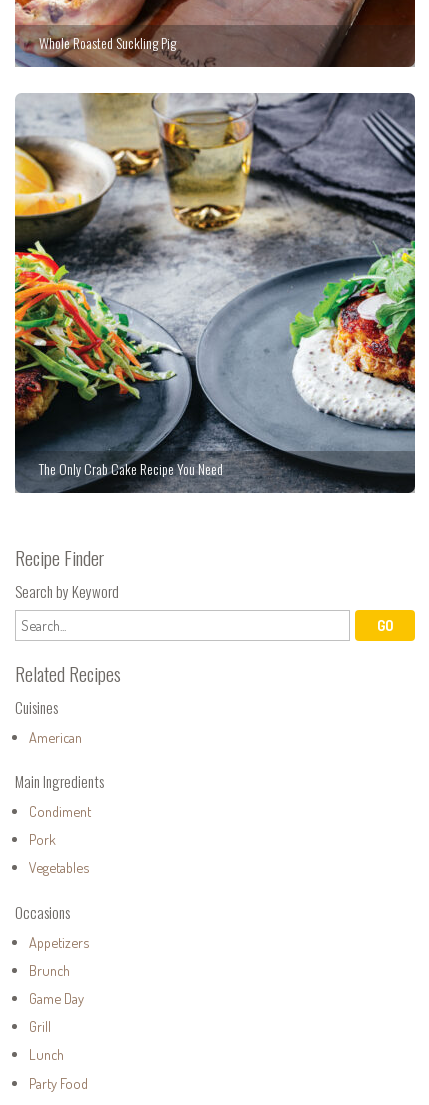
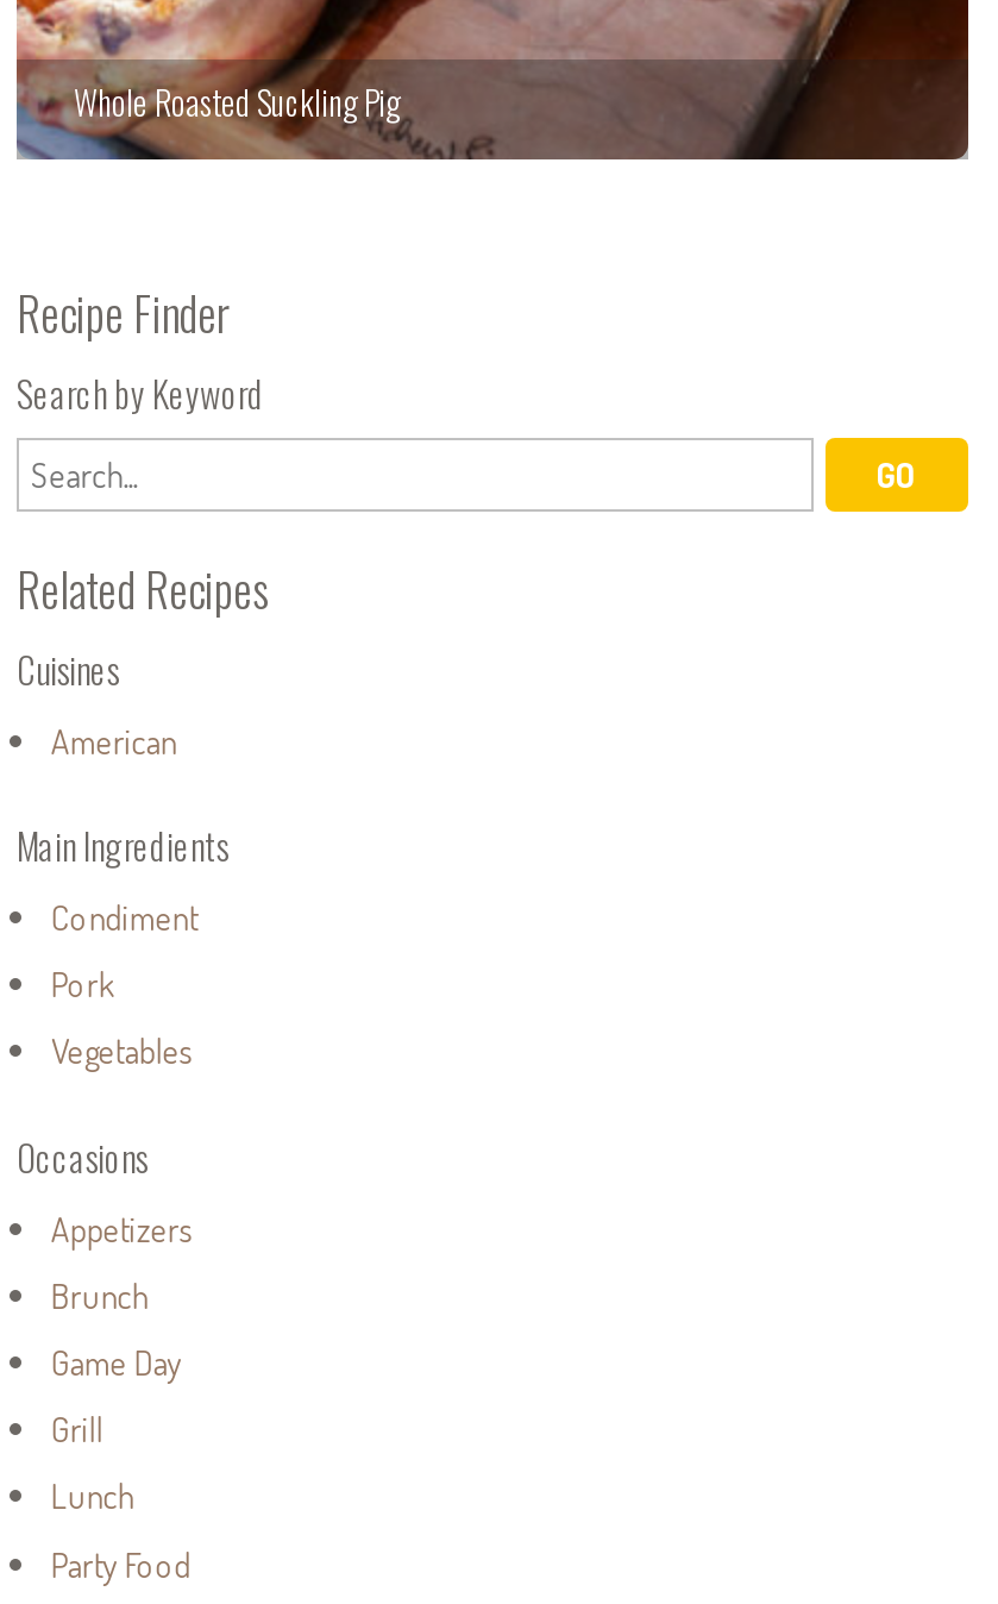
- [image]
- The Only Crab Cake Recipe You Need
